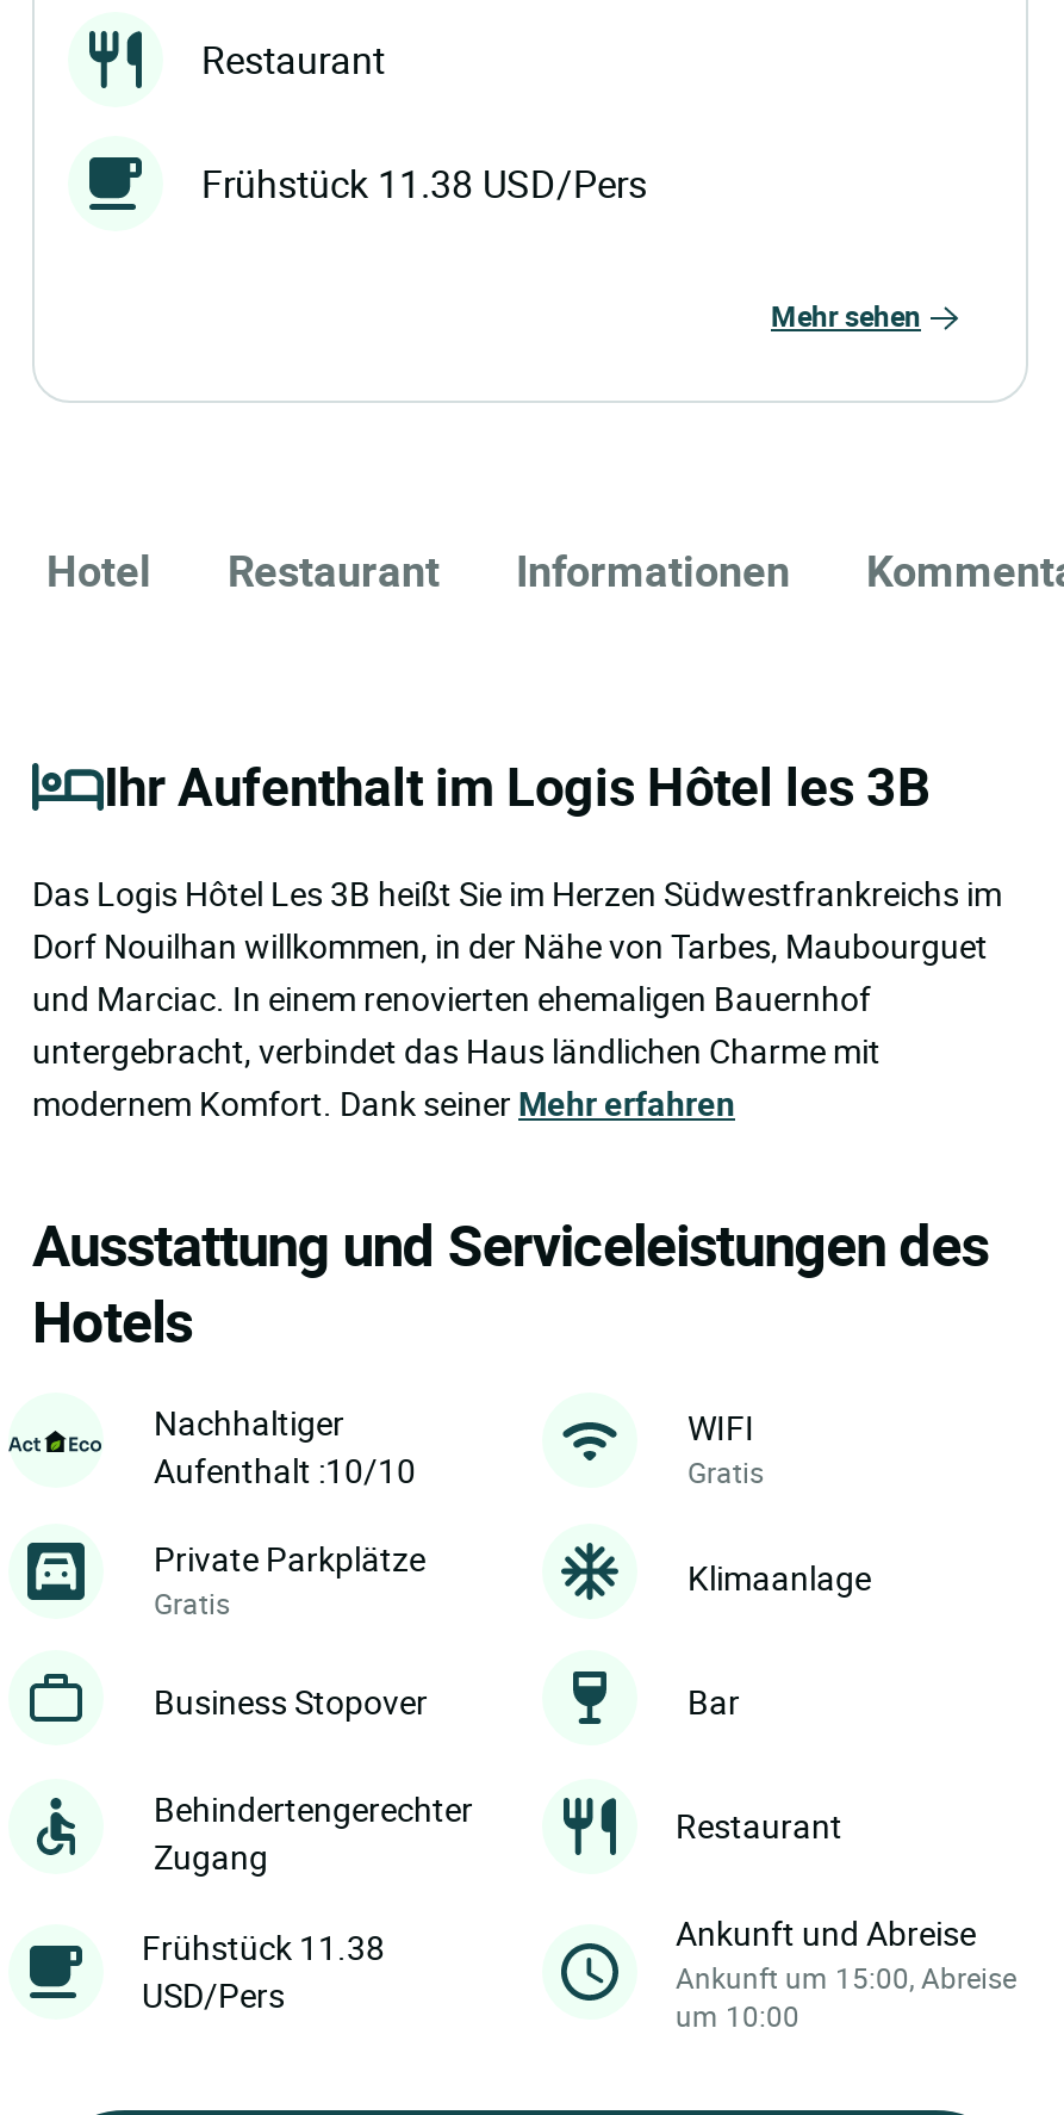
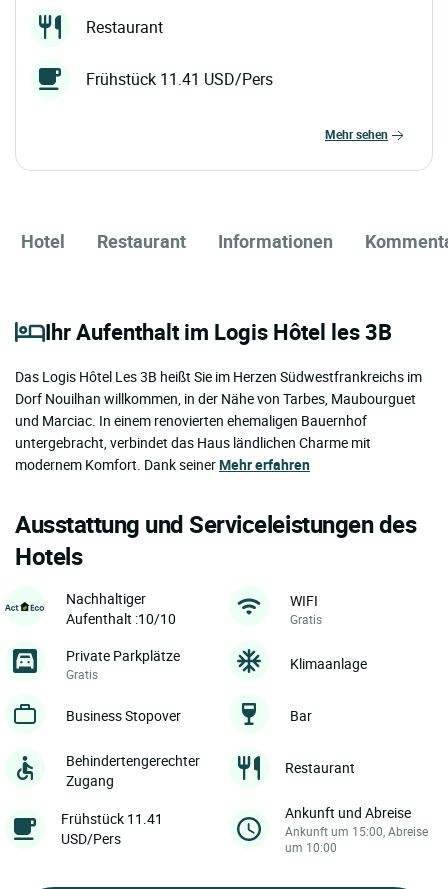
- Frühstück 11.38 USD/Pers
+ Frühstück 11.41 USD/Pers

- Frühstück 11.38
+ Frühstück 11.41
